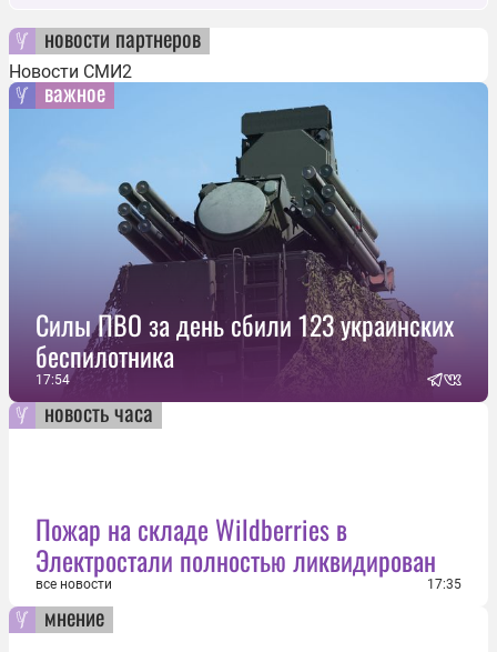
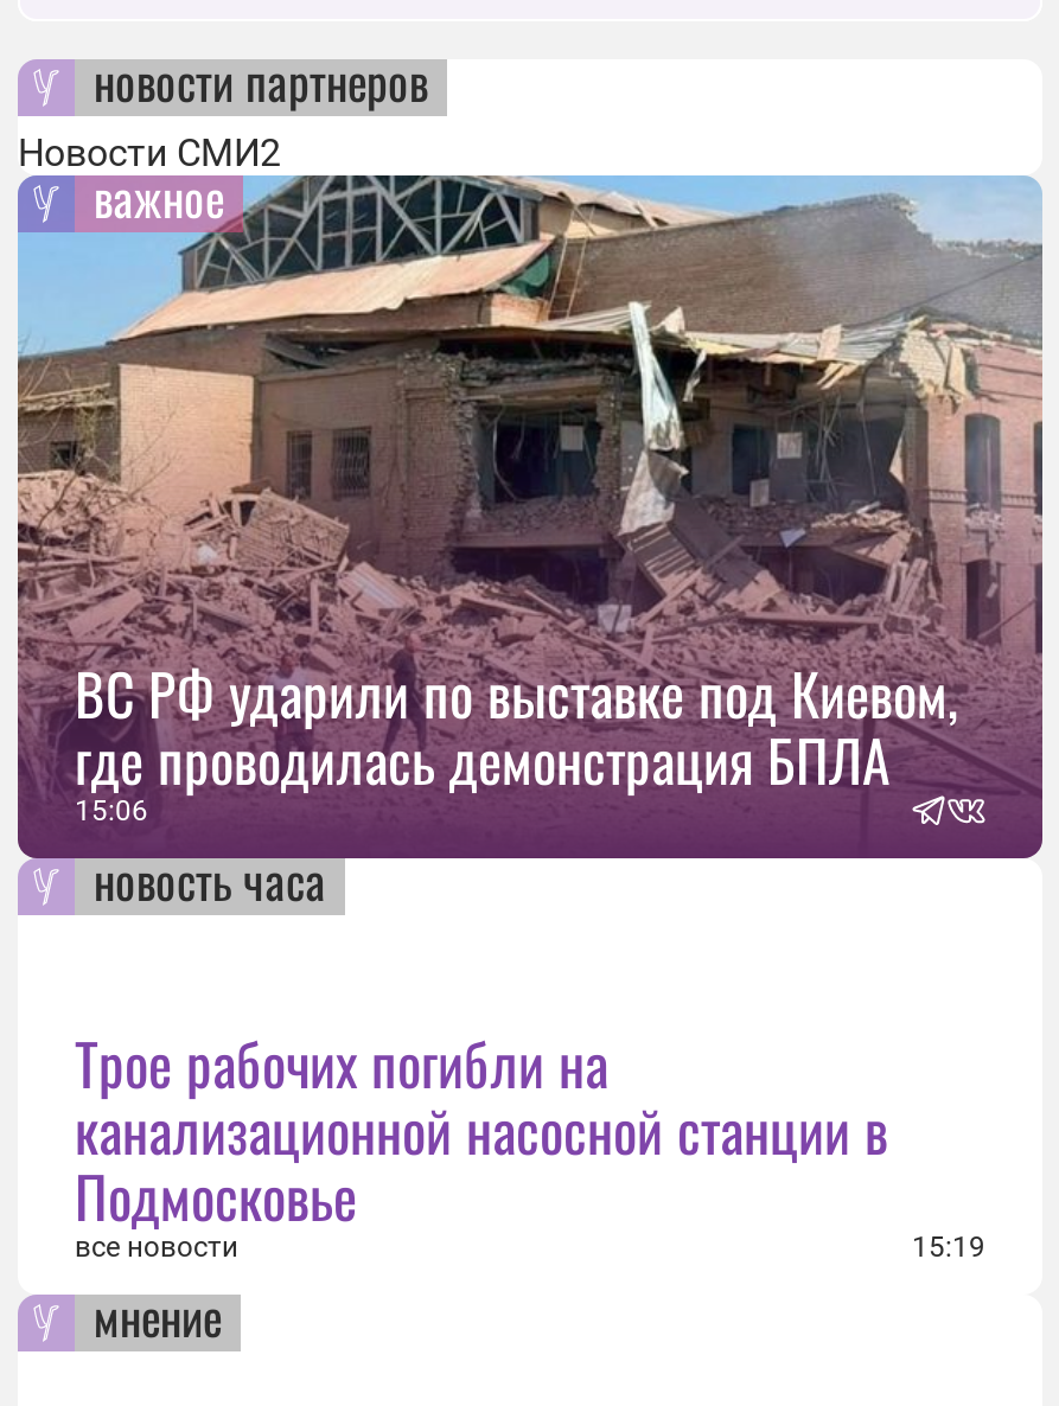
- [image]
- Силы ПВО за день сбили 123 украинских
- беспилотника
- 17:54
+ [image]
+ ВС РФ ударили по выставке под Киевом,
+ где проводилась демонстрация БПЛА
+ 15:06

- Пожар на складе Wildberries в
- Электростали полностью ликвидирован
+ Трое рабочих погибли на
+ канализационной насосной станции в
+ Подмосковье

- 17:35
+ 15:19
